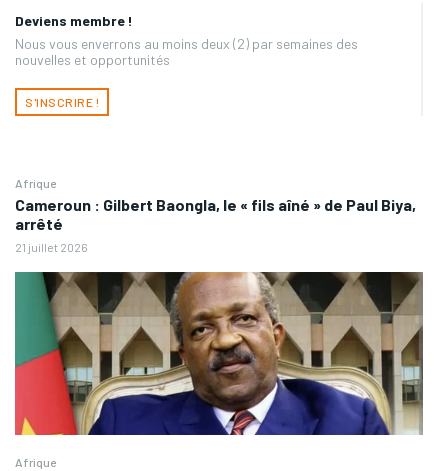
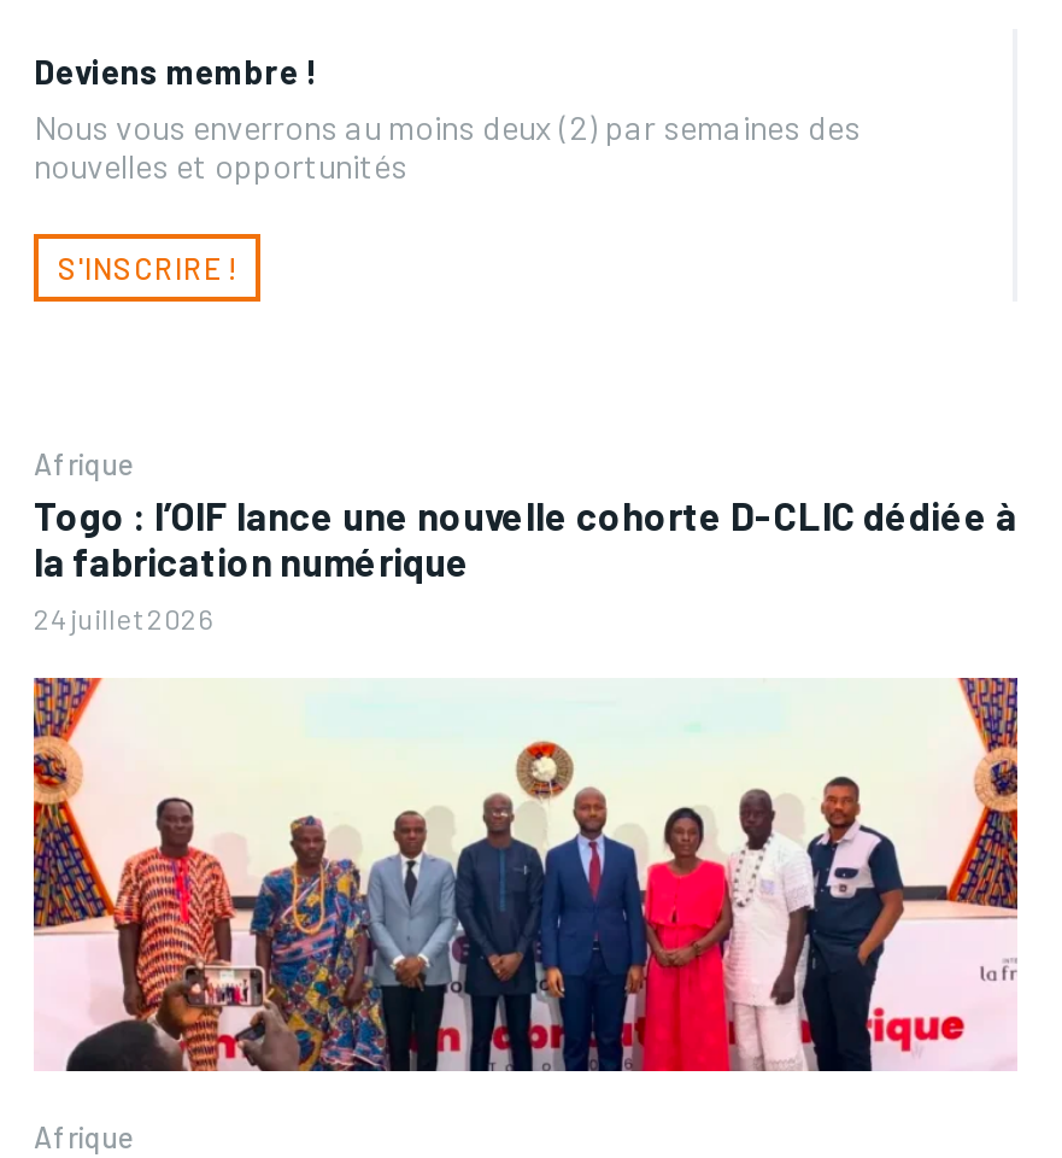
- Cameroun : Gilbert Baongla, le « fils aîné » de Paul Biya,
- arrêté
- 21 juillet 2026
+ Togo : l’OIF lance une nouvelle cohorte D-CLIC dédiée à
+ la fabrication numérique
+ 24 juillet 2026

- [image]
+ [image]
